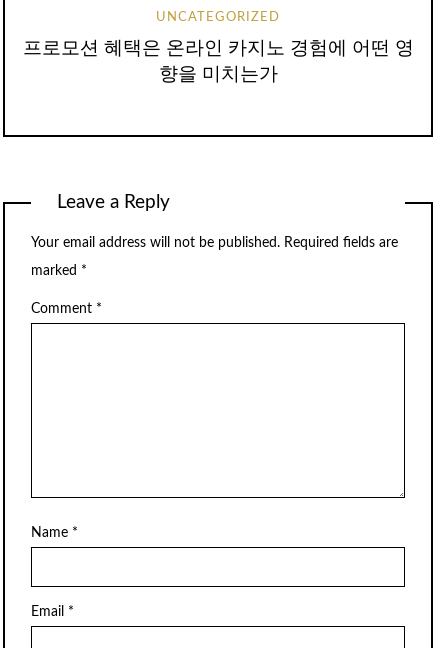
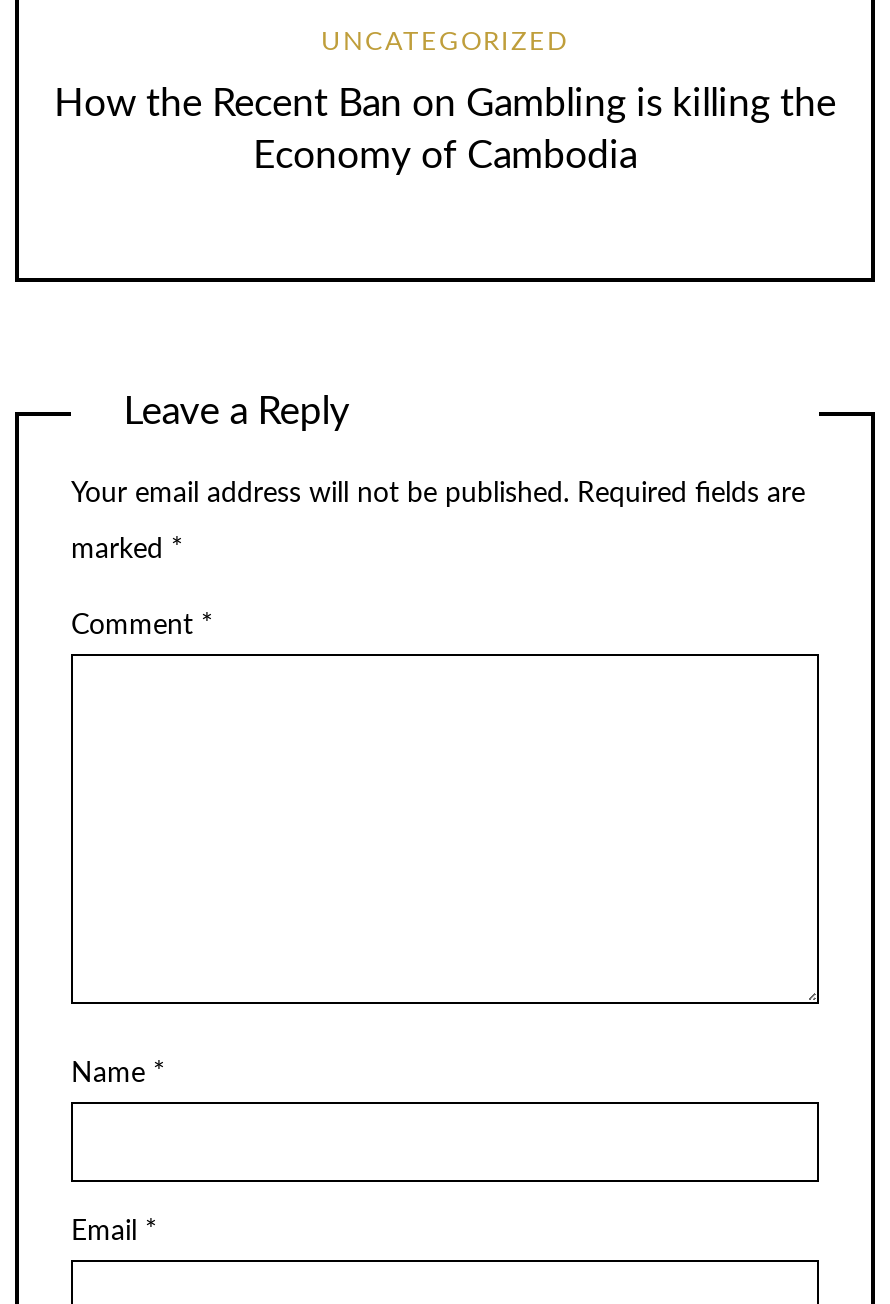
- 프로모션 혜택은 온라인 카지노 경험에 어떤 영
- 향을 미치는가
+ How the Recent Ban on Gambling is killing the
+ Economy of Cambodia
